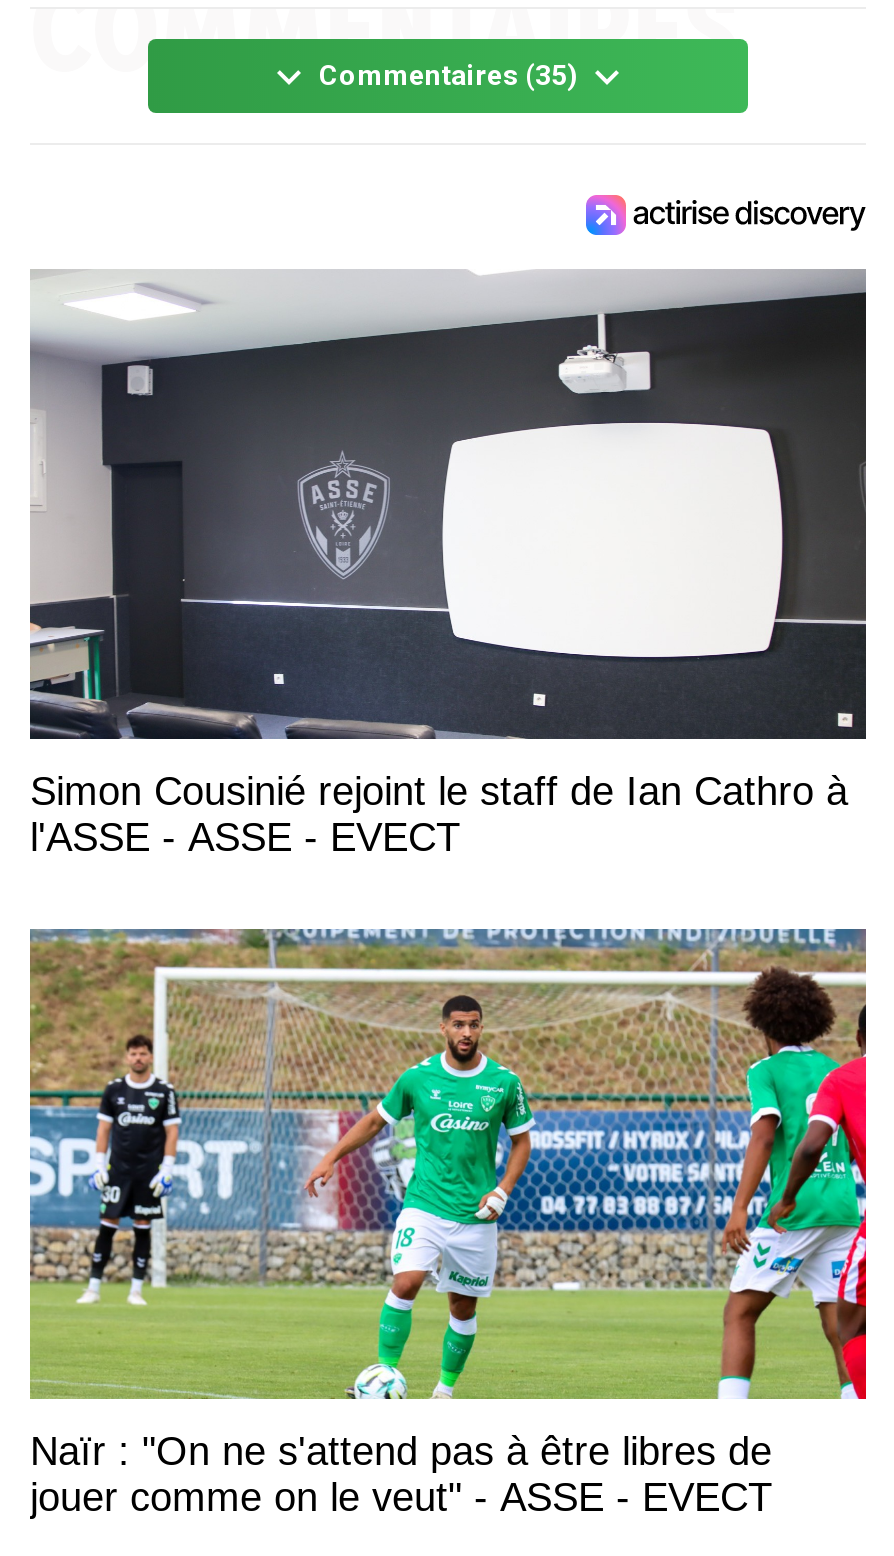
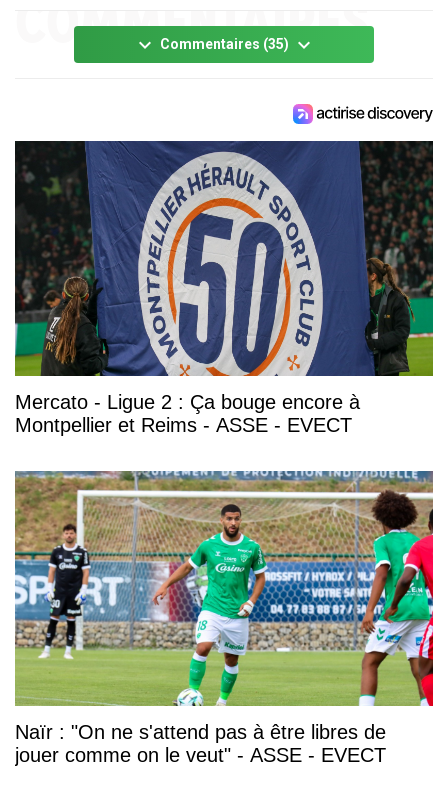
- [image]
- Simon Cousinié rejoint le staff de Ian Cathro à
- l'ASSE - ASSE - EVECT
+ [image]
+ Mercato - Ligue 2 : Ça bouge encore à
+ Montpellier et Reims - ASSE - EVECT
